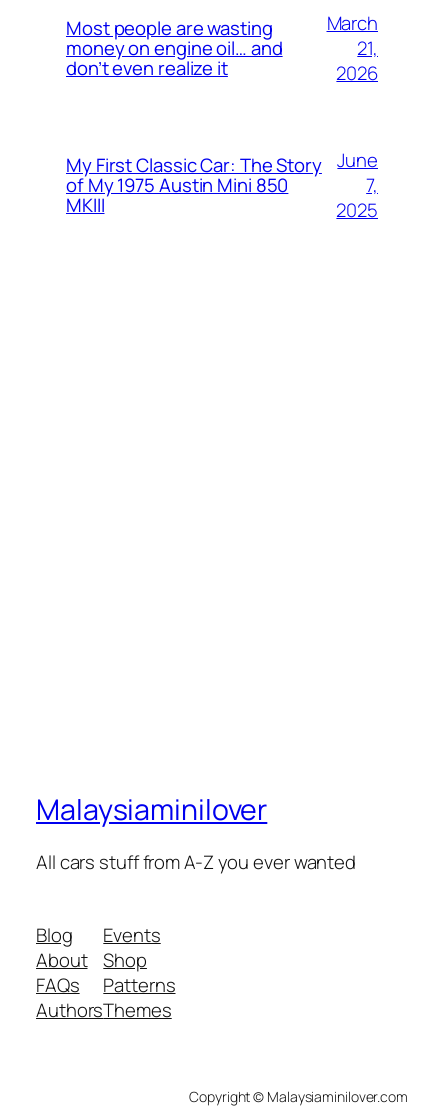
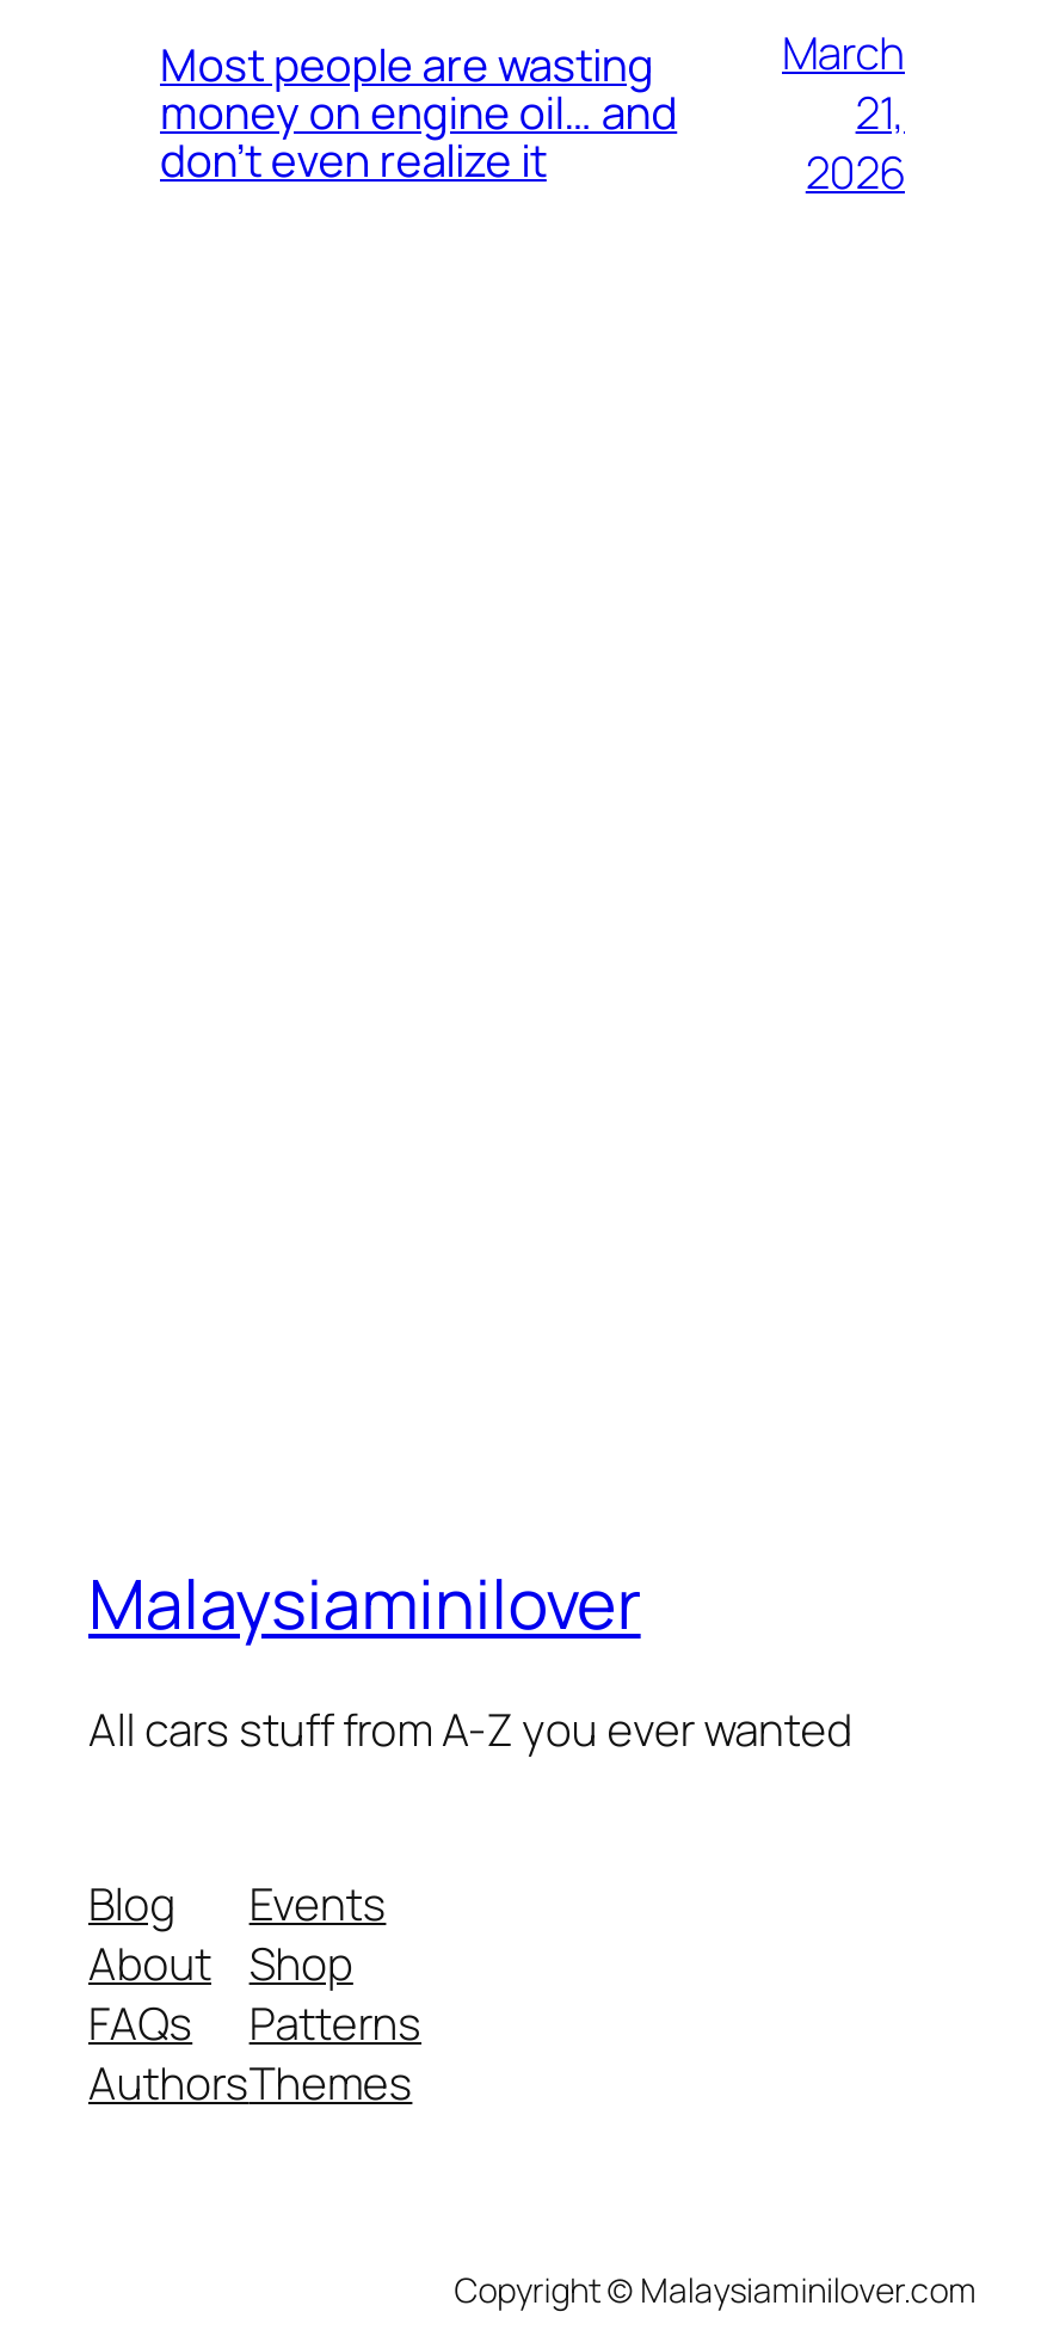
- My First Classic Car: The Story
- of My 1975 Austin Mini 850
- MKIII

- June
- 7,
- 2025
